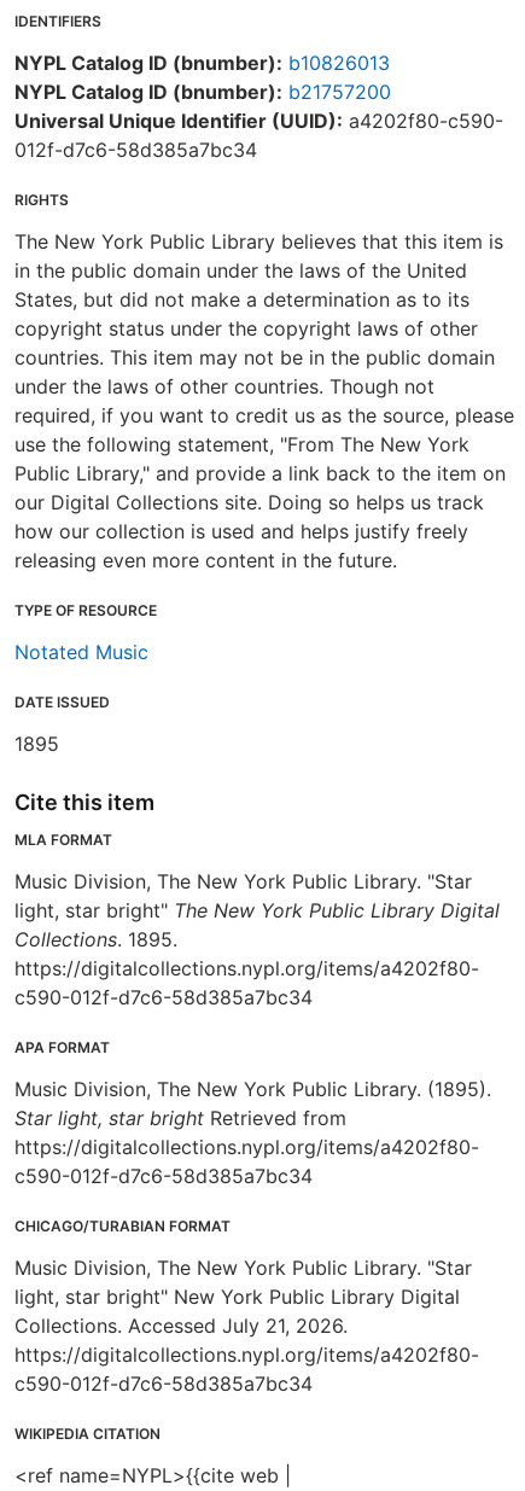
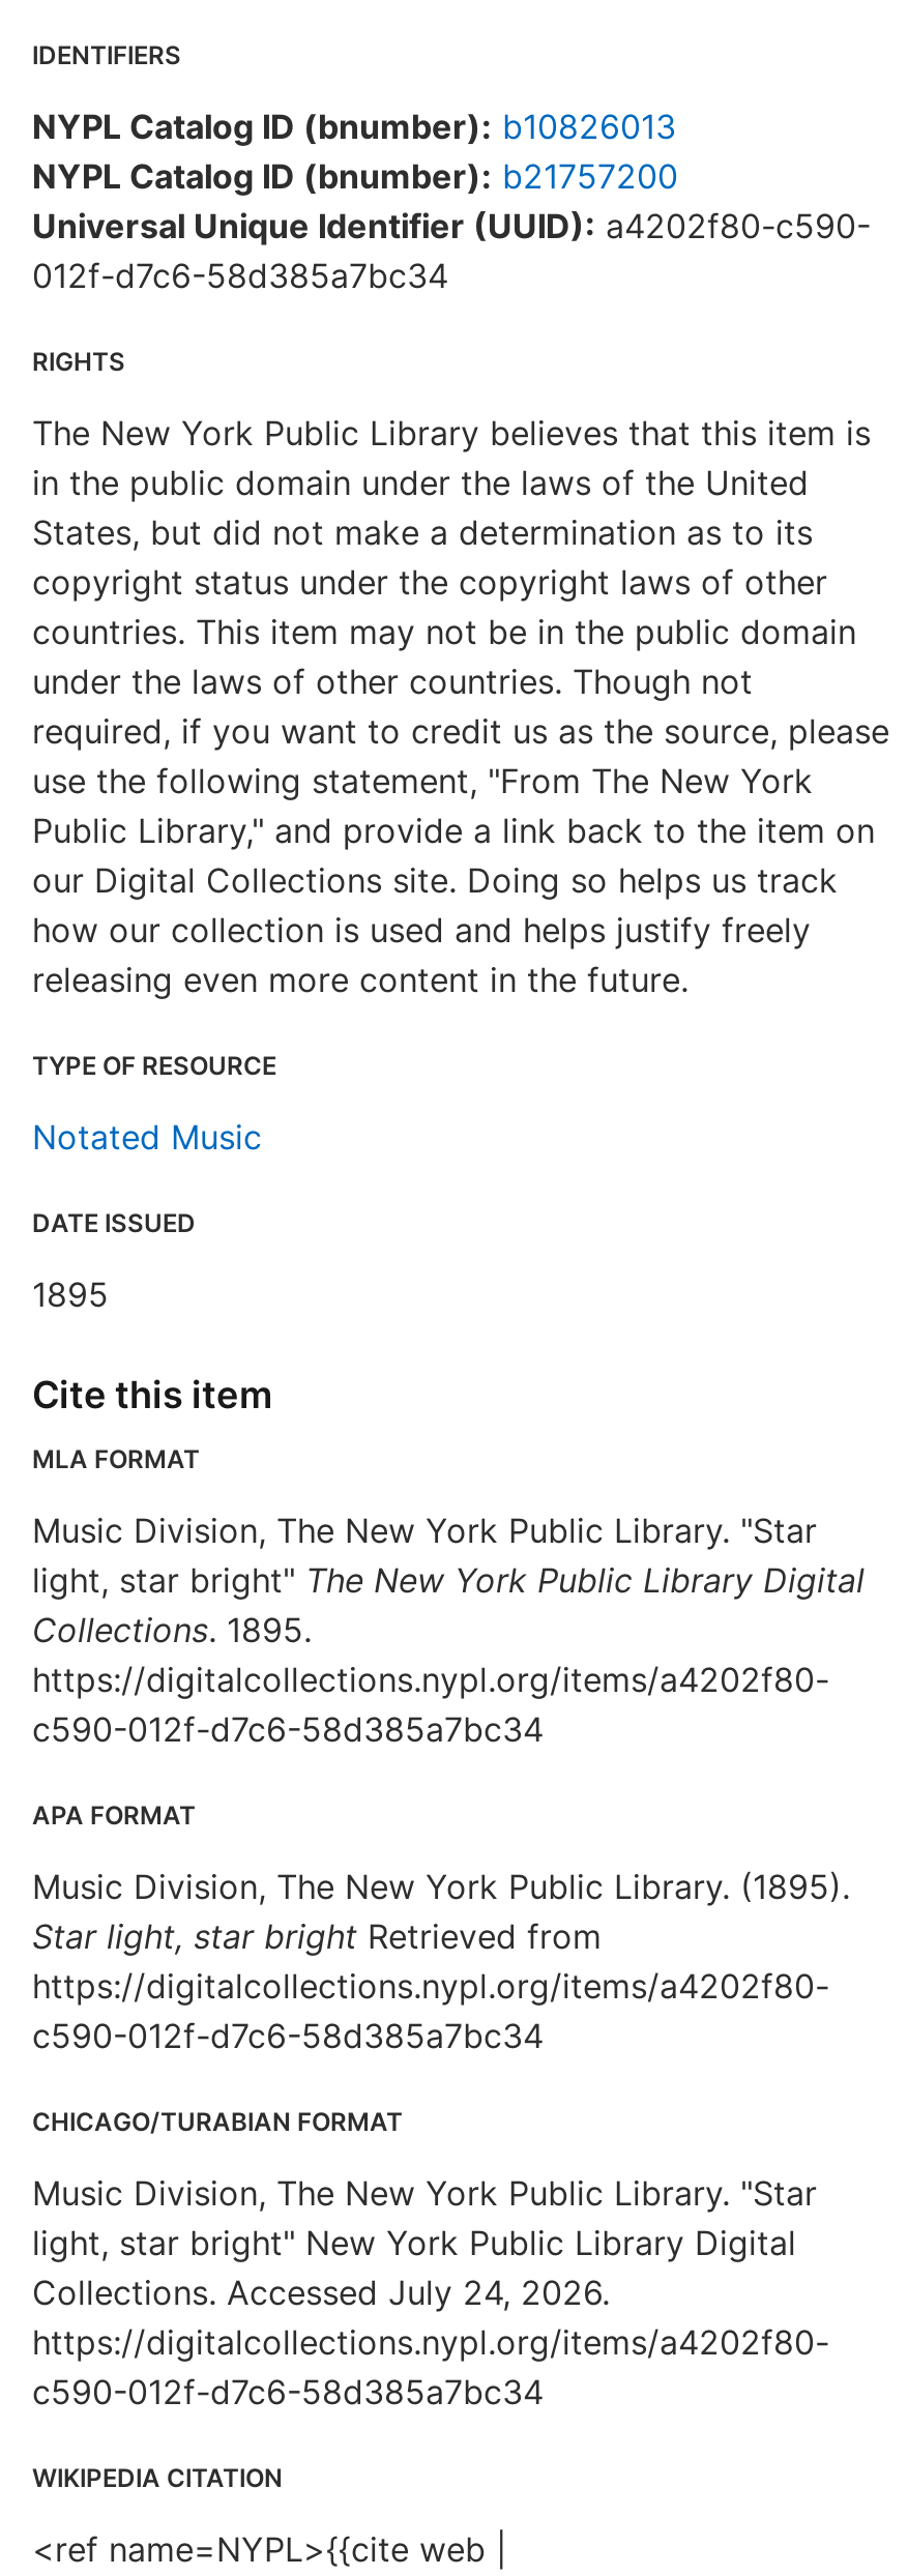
- Collections. Accessed July 21, 2026.
+ Collections. Accessed July 24, 2026.
